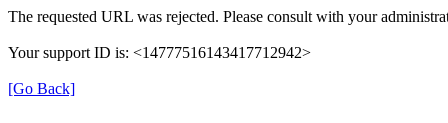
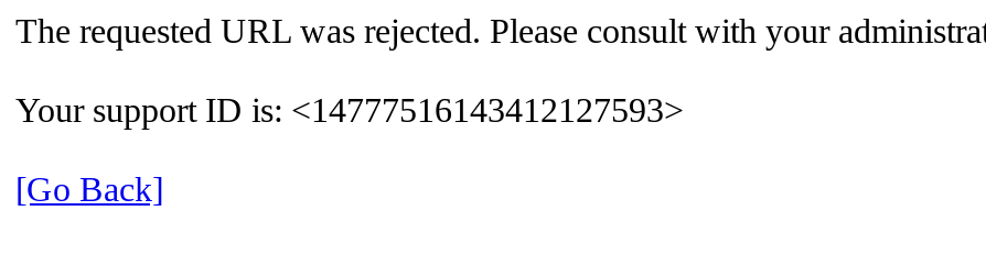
- Your support ID is: <14777516143417712942>
+ Your support ID is: <14777516143412127593>
